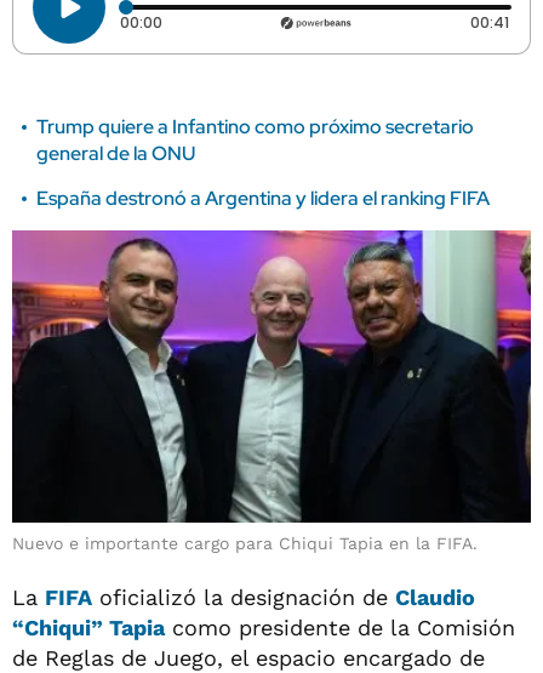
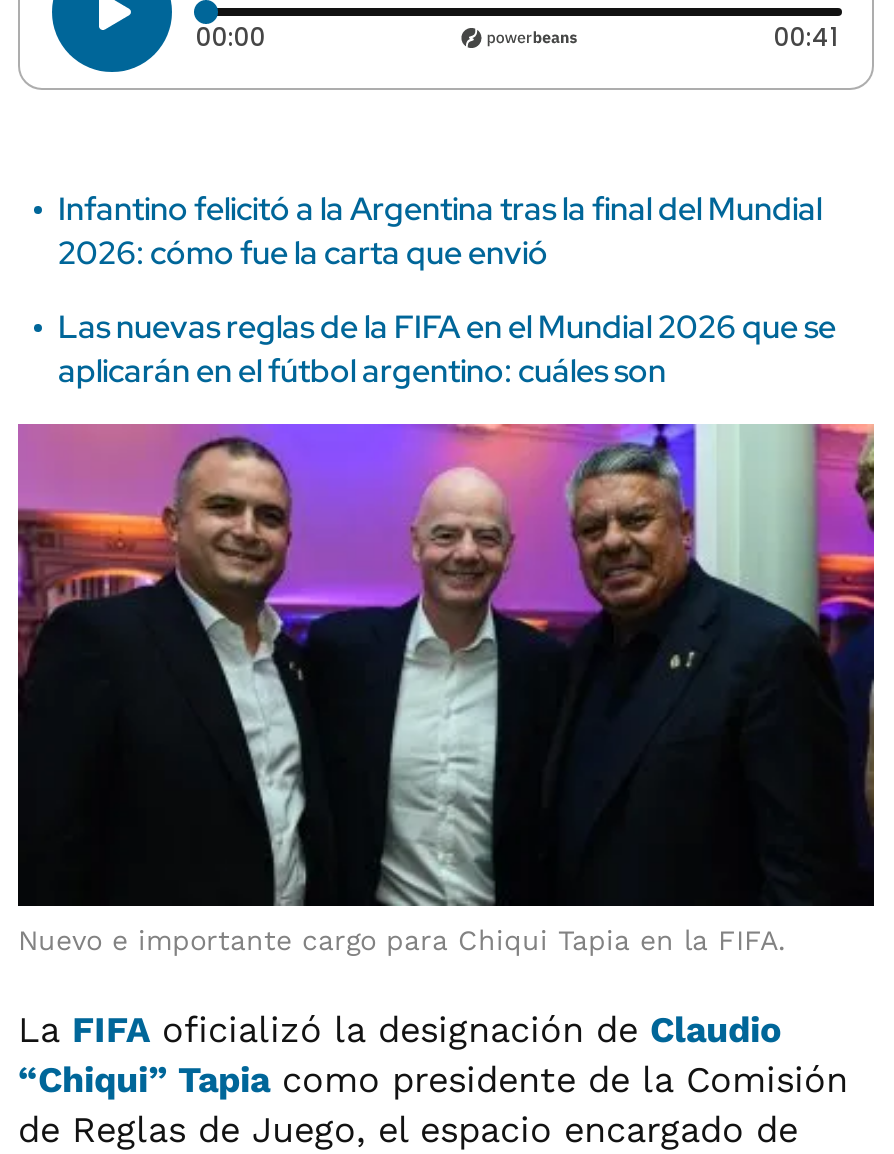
- Trump quiere a Infantino como próximo secretario
- general de la ONU
+ Infantino felicitó a la Argentina tras la final del Mundial
+ 2026: cómo fue la carta que envió

- España destronó a Argentina y lidera el ranking FIFA
+ Las nuevas reglas de la FIFA en el Mundial 2026 que se
+ aplicarán en el fútbol argentino: cuáles son
